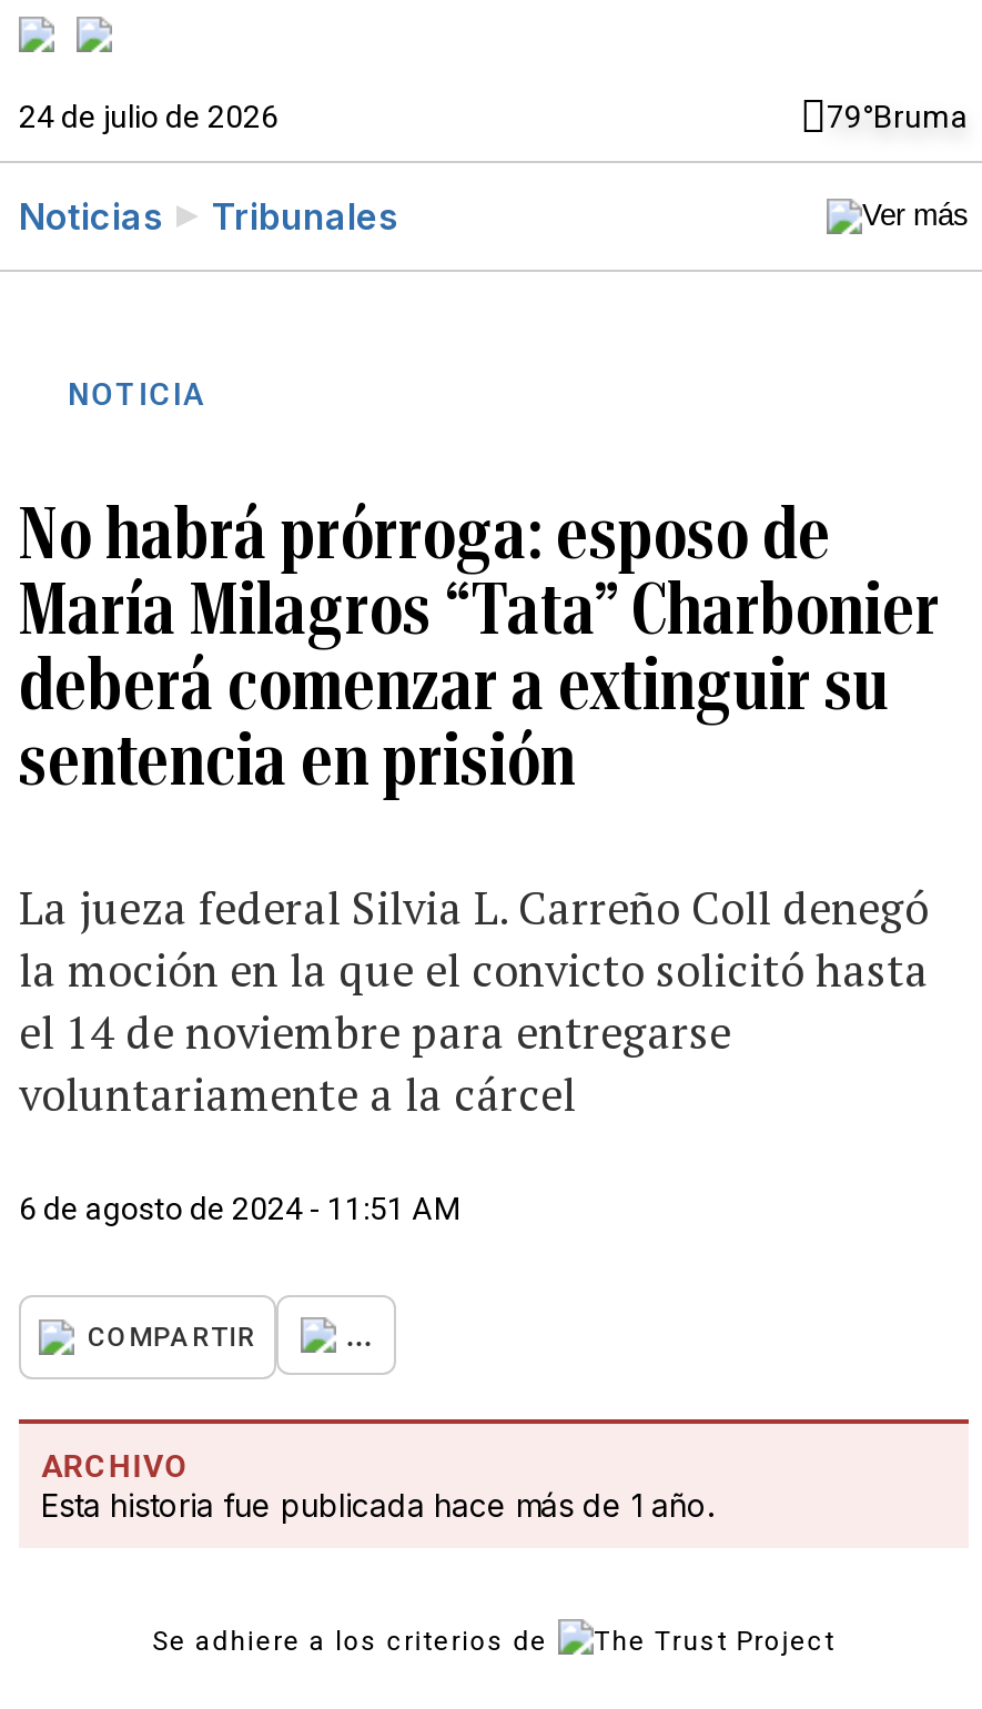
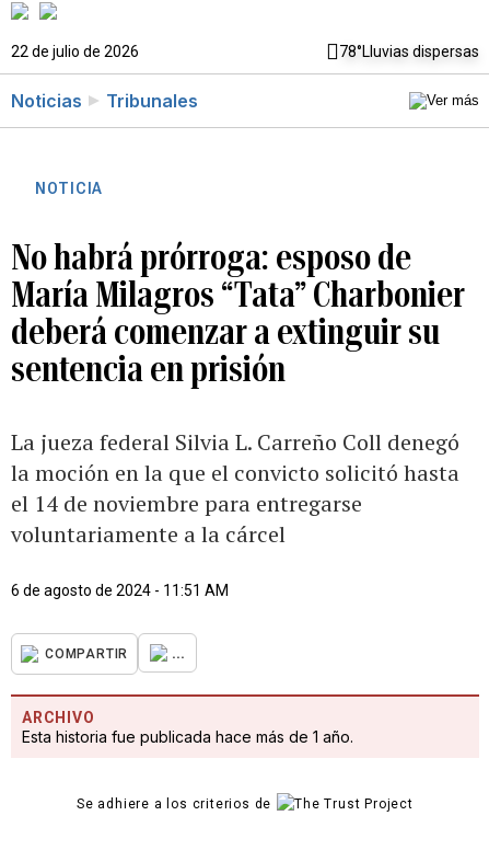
- 24 de julio de 2026
- 79°Bruma
+ 22 de julio de 2026
+ 78°Lluvias dispersas
